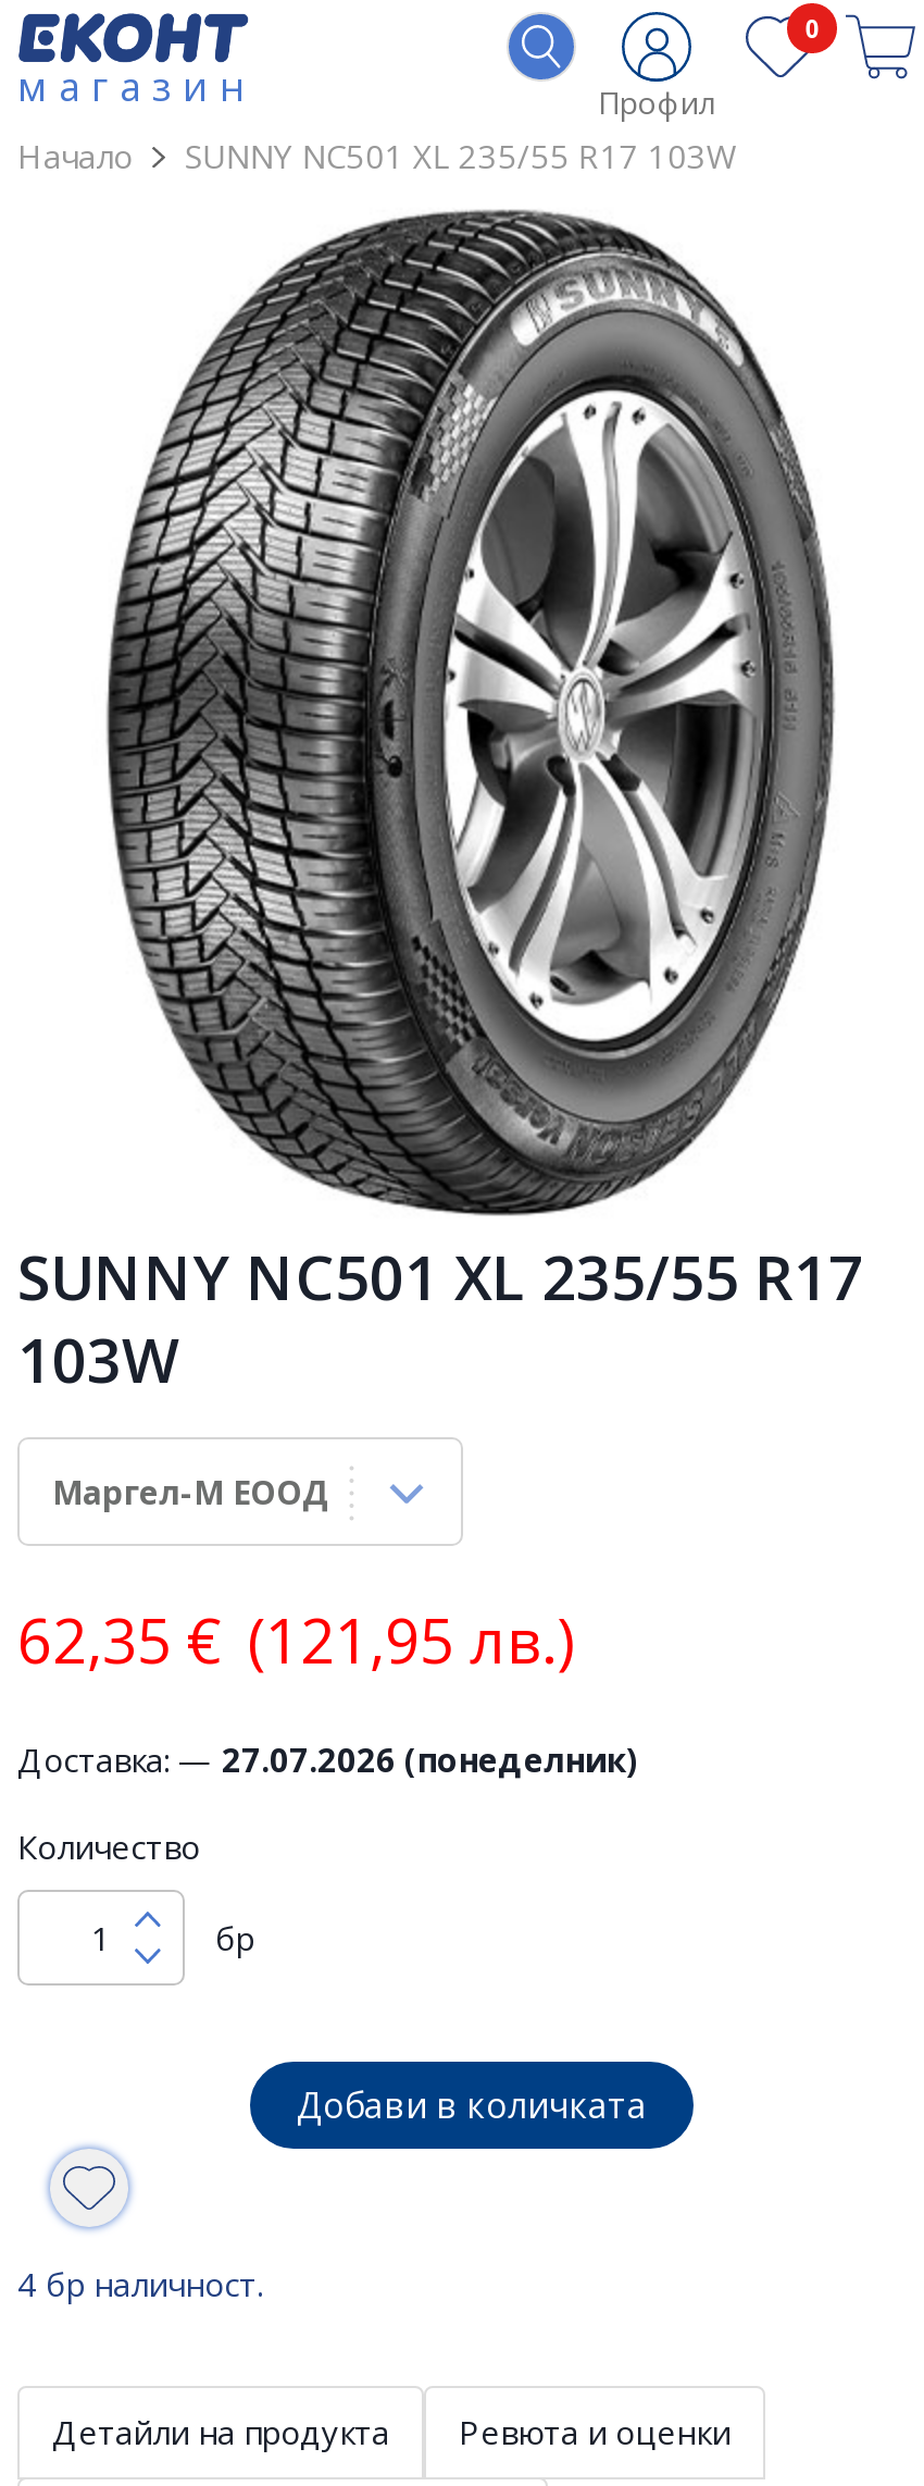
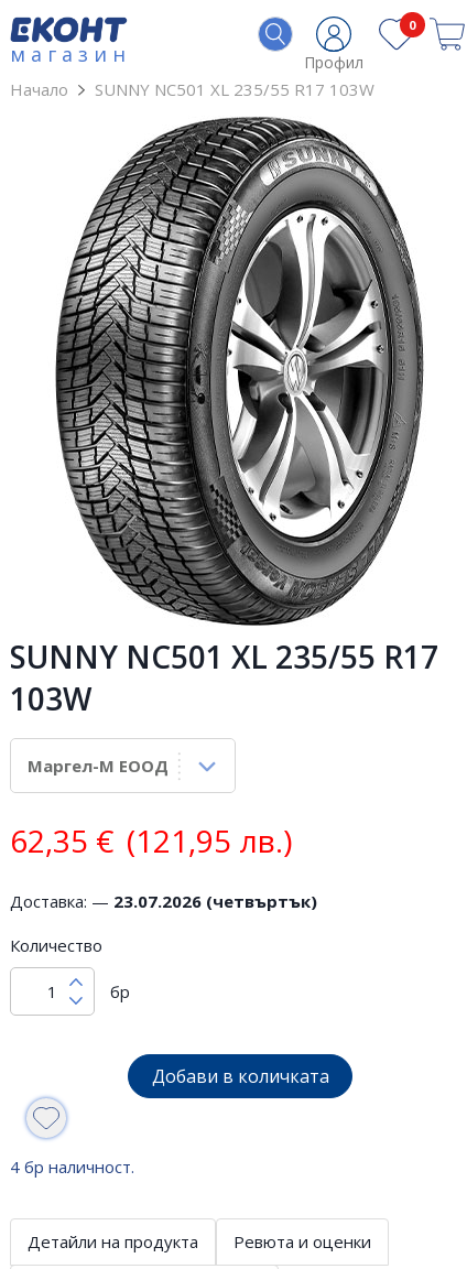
- Доставка: — 27.07.2026 (понеделник)
+ Доставка: — 23.07.2026 (четвъртък)
